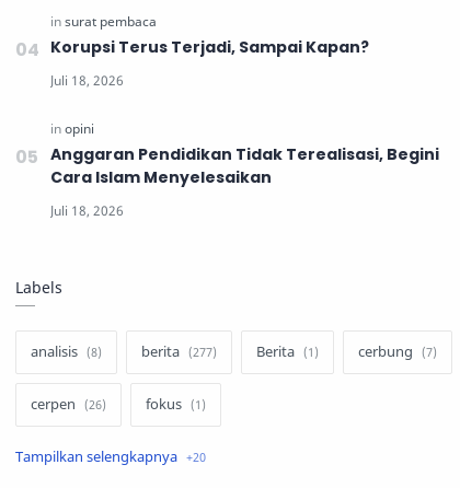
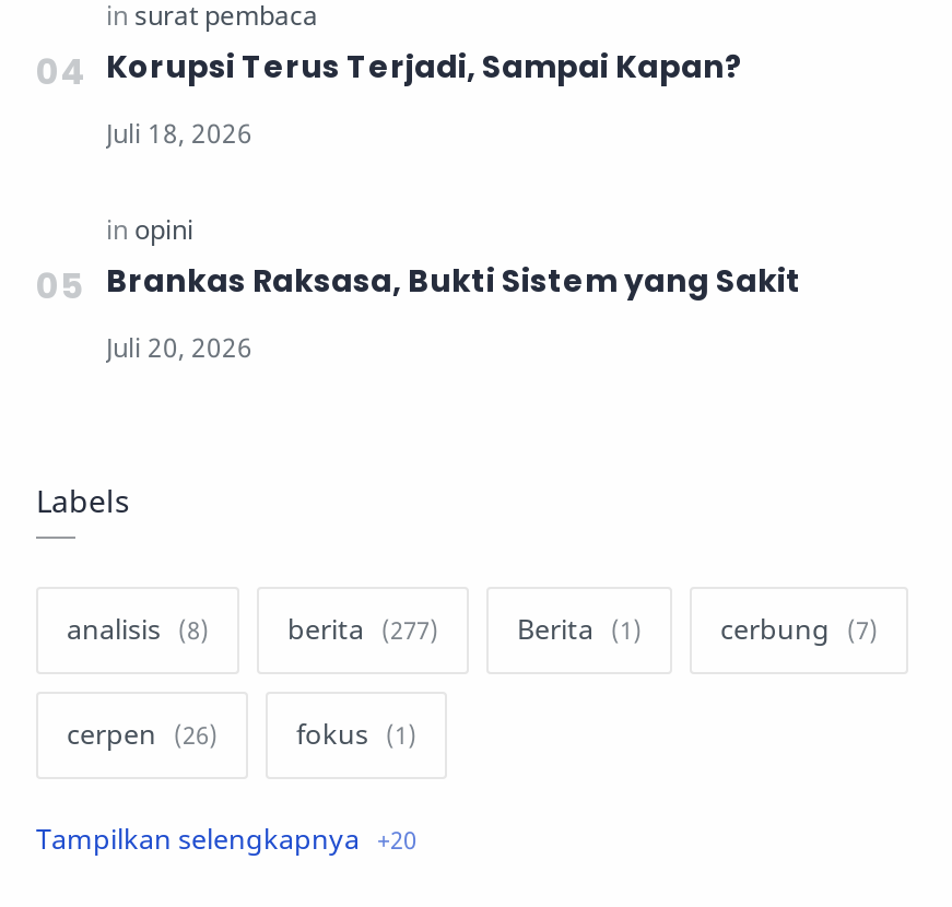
- Anggaran Pendidikan Tidak Terealisasi, Begini
- Cara Islam Menyelesaikan
+ Brankas Raksasa, Bukti Sistem yang Sakit
